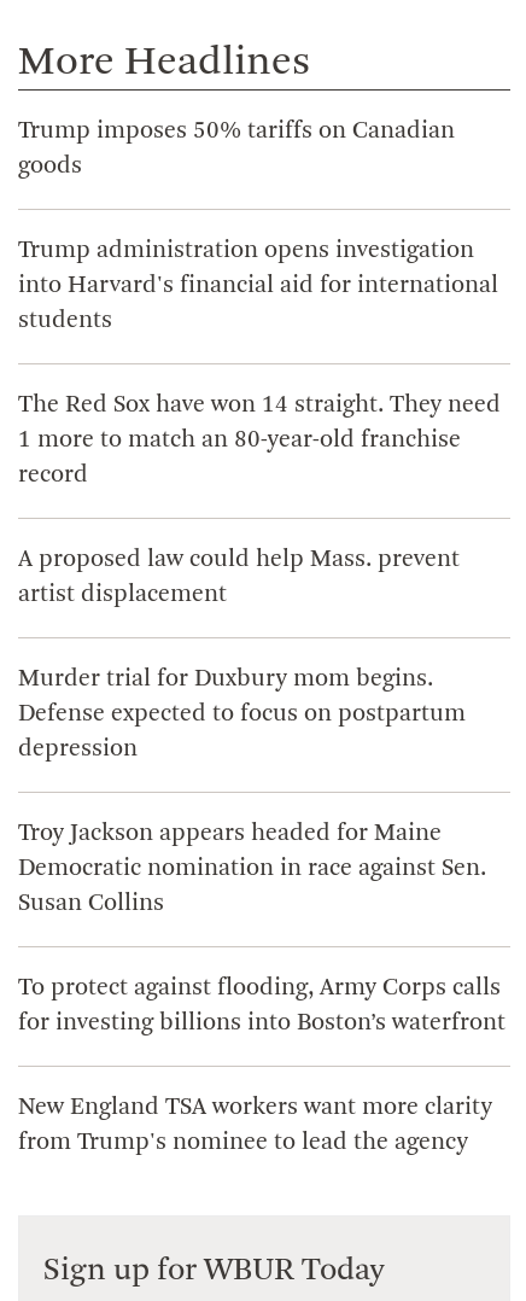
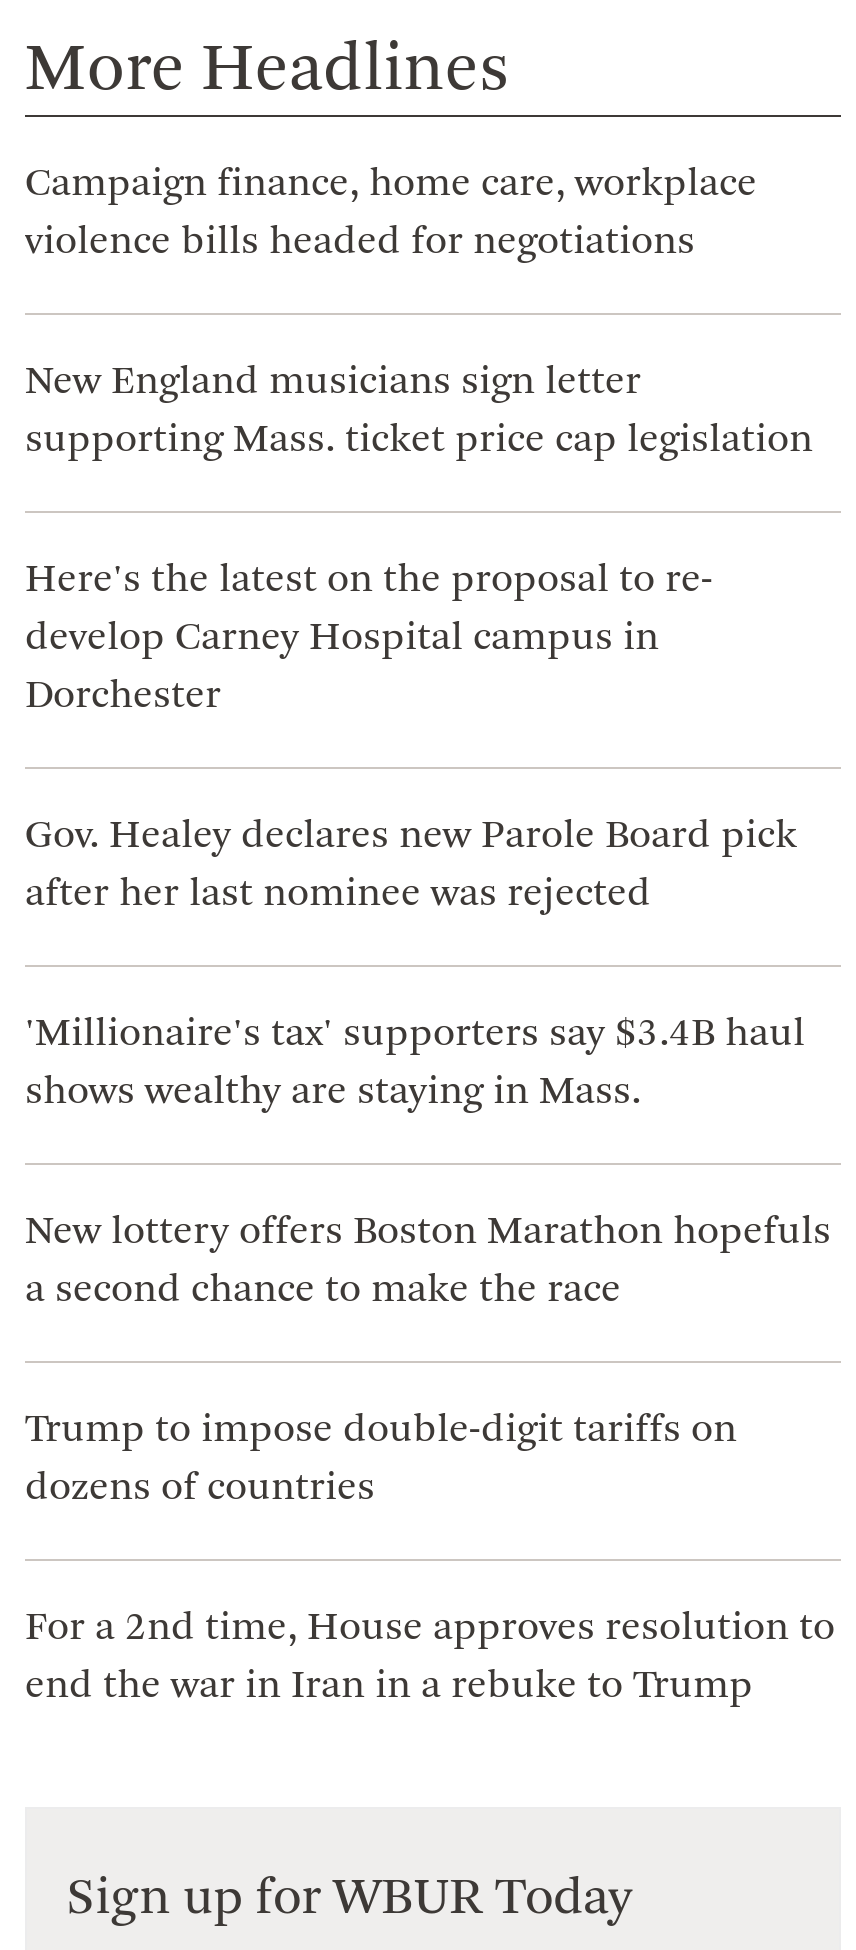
- Trump imposes 50% tariffs on Canadian
- goods
+ Campaign finance, home care, workplace
+ violence bills headed for negotiations

- Trump administration opens investigation
- into Harvard's financial aid for international
- students
+ New England musicians sign letter
+ supporting Mass. ticket price cap legislation

- The Red Sox have won 14 straight. They need
- 1 more to match an 80-year-old franchise
- record
+ Here's the latest on the proposal to re-
+ develop Carney Hospital campus in
+ Dorchester

- A proposed law could help Mass. prevent
- artist displacement
+ Gov. Healey declares new Parole Board pick
+ after her last nominee was rejected

- Murder trial for Duxbury mom begins.
- Defense expected to focus on postpartum
- depression
+ 'Millionaire's tax' supporters say $3.4B haul
+ shows wealthy are staying in Mass.

- Troy Jackson appears headed for Maine
- Democratic nomination in race against Sen.
- Susan Collins
+ New lottery offers Boston Marathon hopefuls
+ a second chance to make the race

- To protect against flooding, Army Corps calls
- for investing billions into Boston’s waterfront
+ Trump to impose double-digit tariffs on
+ dozens of countries

- New England TSA workers want more clarity
- from Trump's nominee to lead the agency
+ For a 2nd time, House approves resolution to
+ end the war in Iran in a rebuke to Trump
